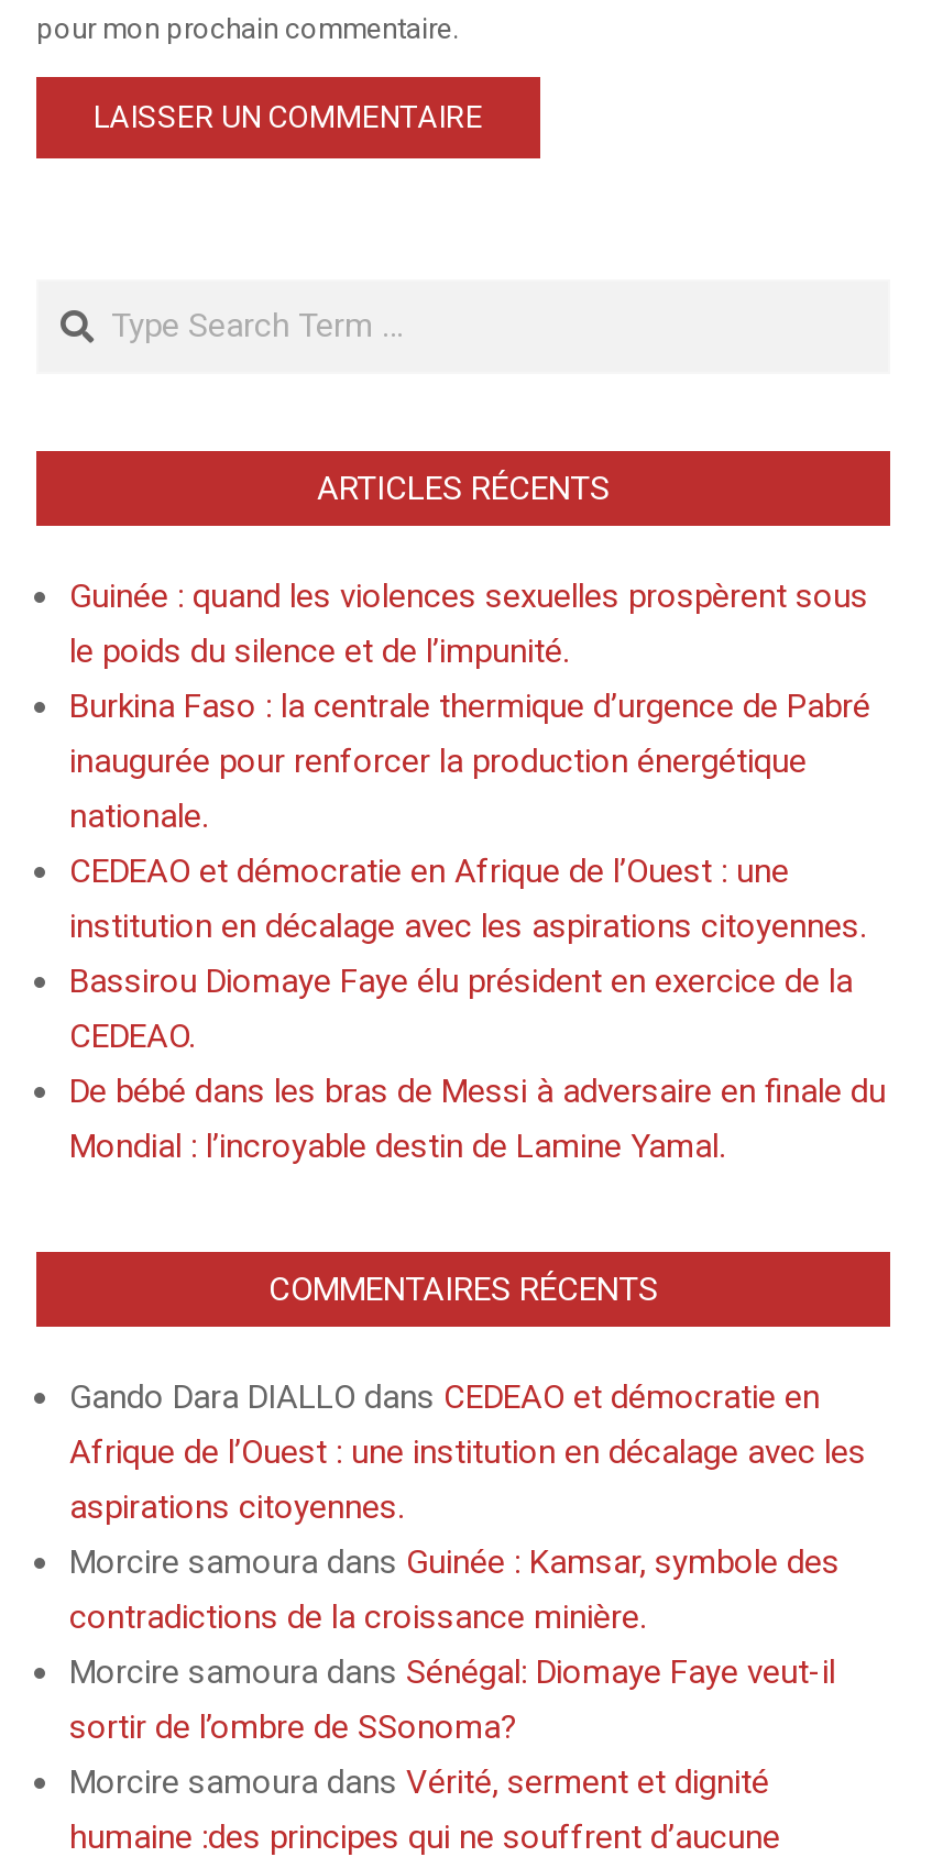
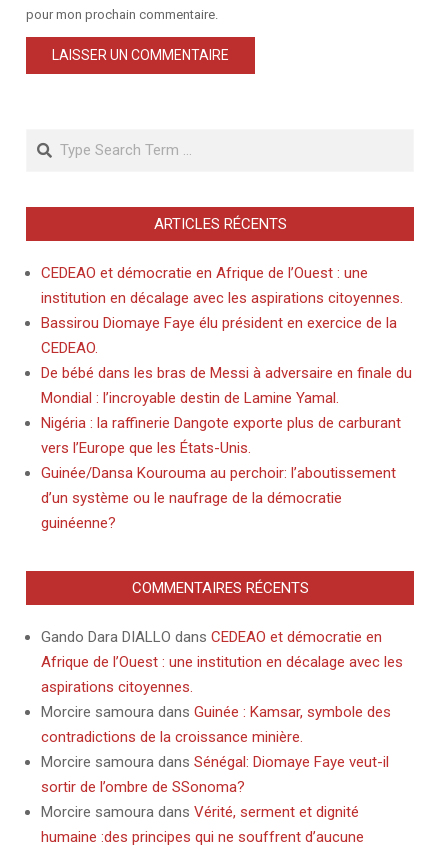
- Guinée : quand les violences sexuelles prospèrent sous
- le poids du silence et de l’impunité.
- Burkina Faso : la centrale thermique d’urgence de Pabré
- inaugurée pour renforcer la production énergétique
- nationale.

moved up: CEDEAO et démocratie en Afrique de l’Ouest : une | institution en décalage avec les aspirations citoyennes. | Bassirou Diomaye Faye élu président en exercice de la | CEDEAO. | De bébé dans les bras de Messi à adversaire en finale du | Mondial : l’incroyable destin de Lamine Yamal.

+ Nigéria : la raffinerie Dangote exporte plus de carburant
+ vers l’Europe que les États-Unis.
+ Guinée/Dansa Kourouma au perchoir: l’aboutissement
+ d’un système ou le naufrage de la démocratie
+ guinéenne?
